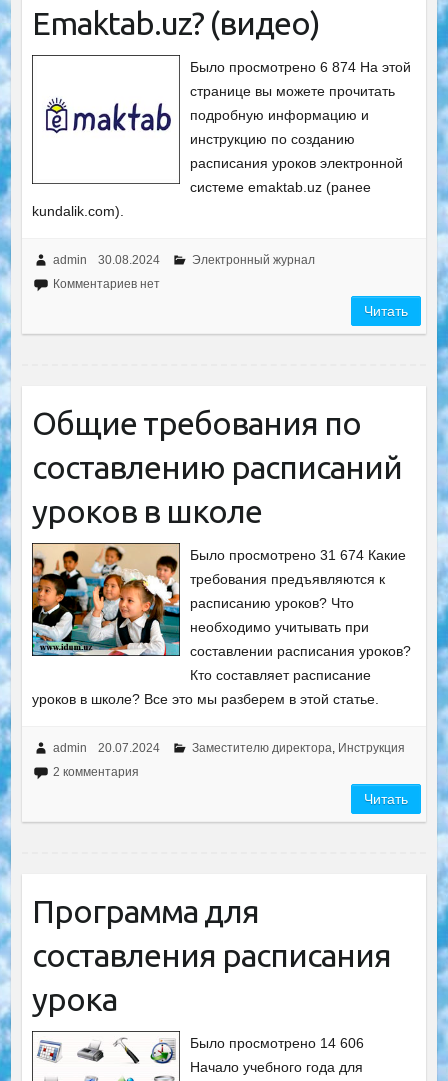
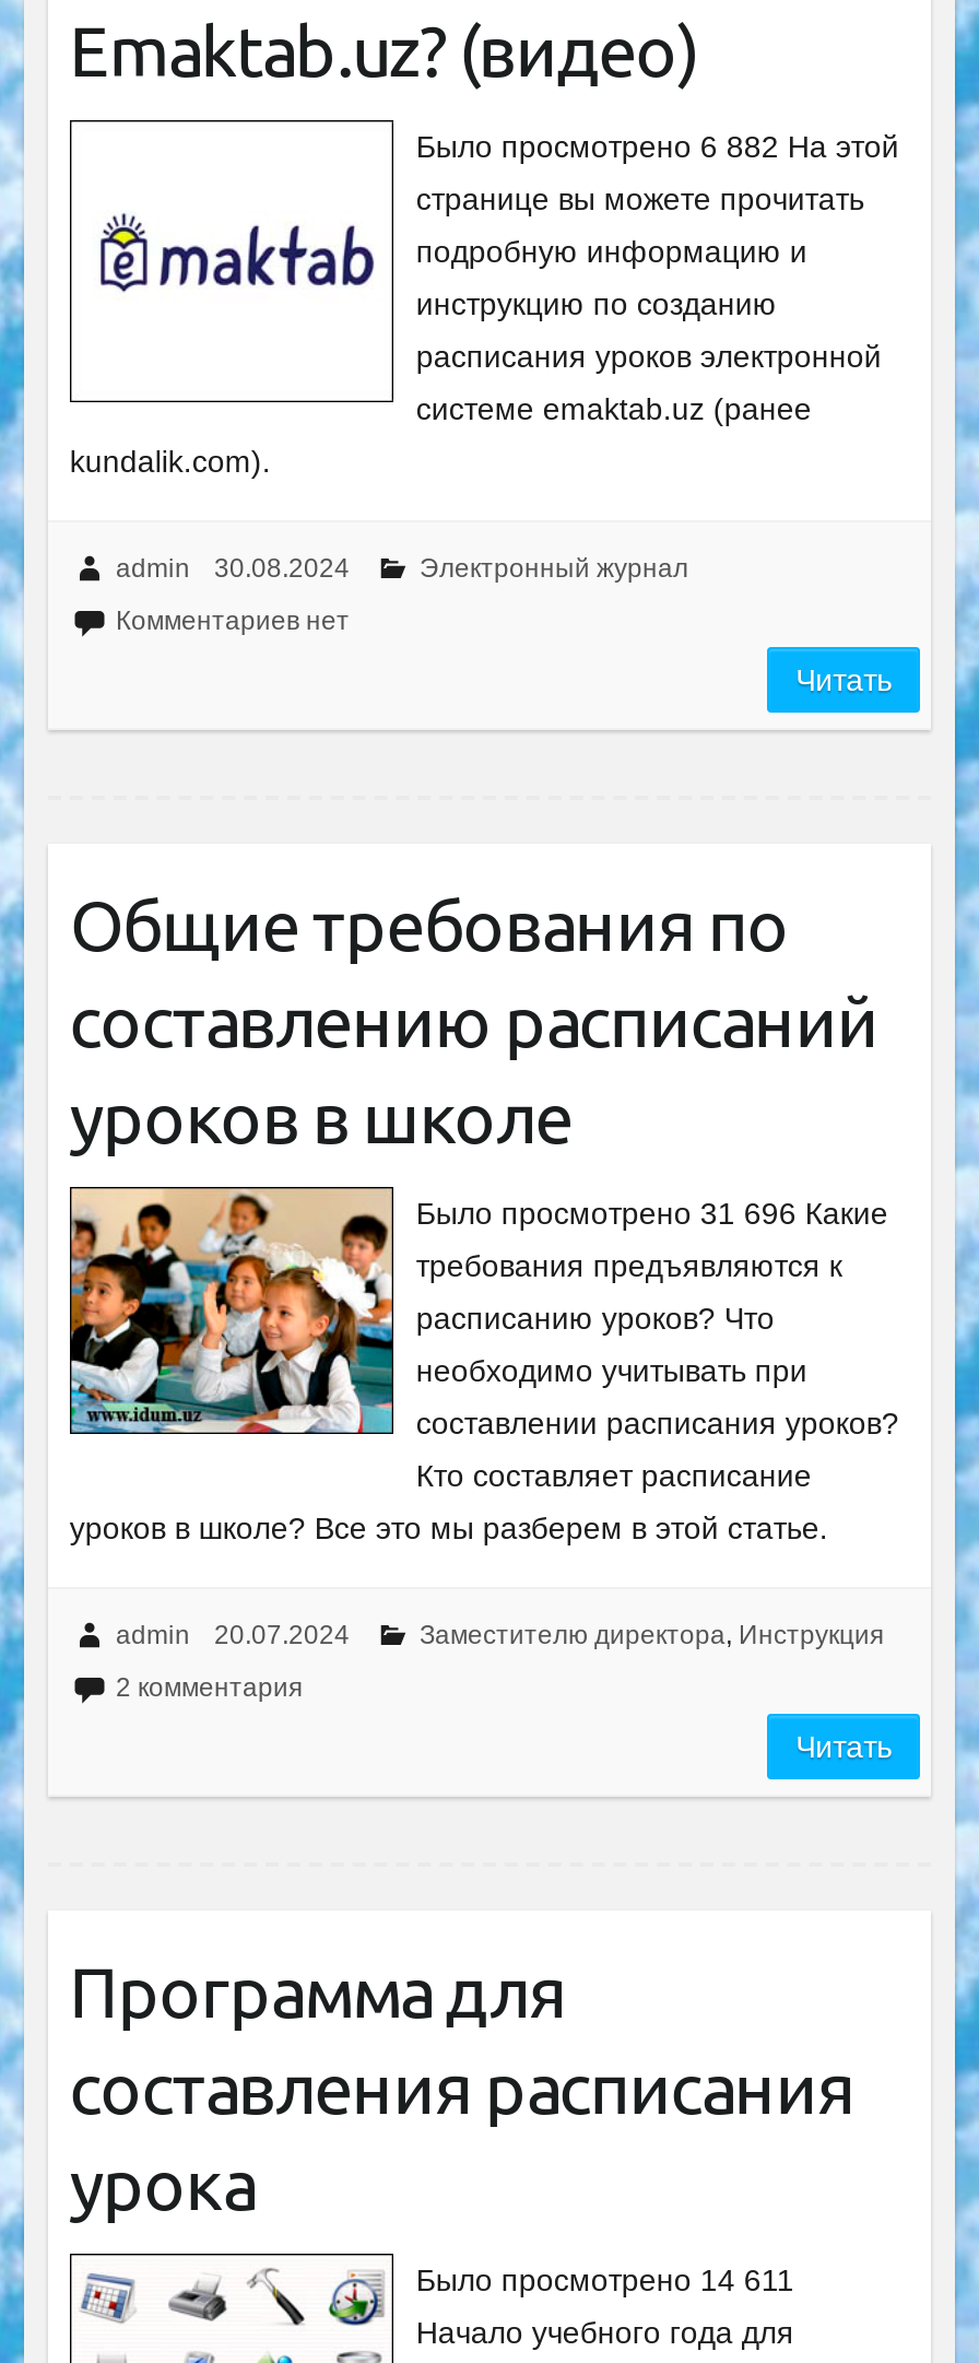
- Было просмотрено 6 874 На этой
+ Было просмотрено 6 882 На этой

- Было просмотрено 31 674 Какие
+ Было просмотрено 31 696 Какие

- Было просмотрено 14 606
+ Было просмотрено 14 611
